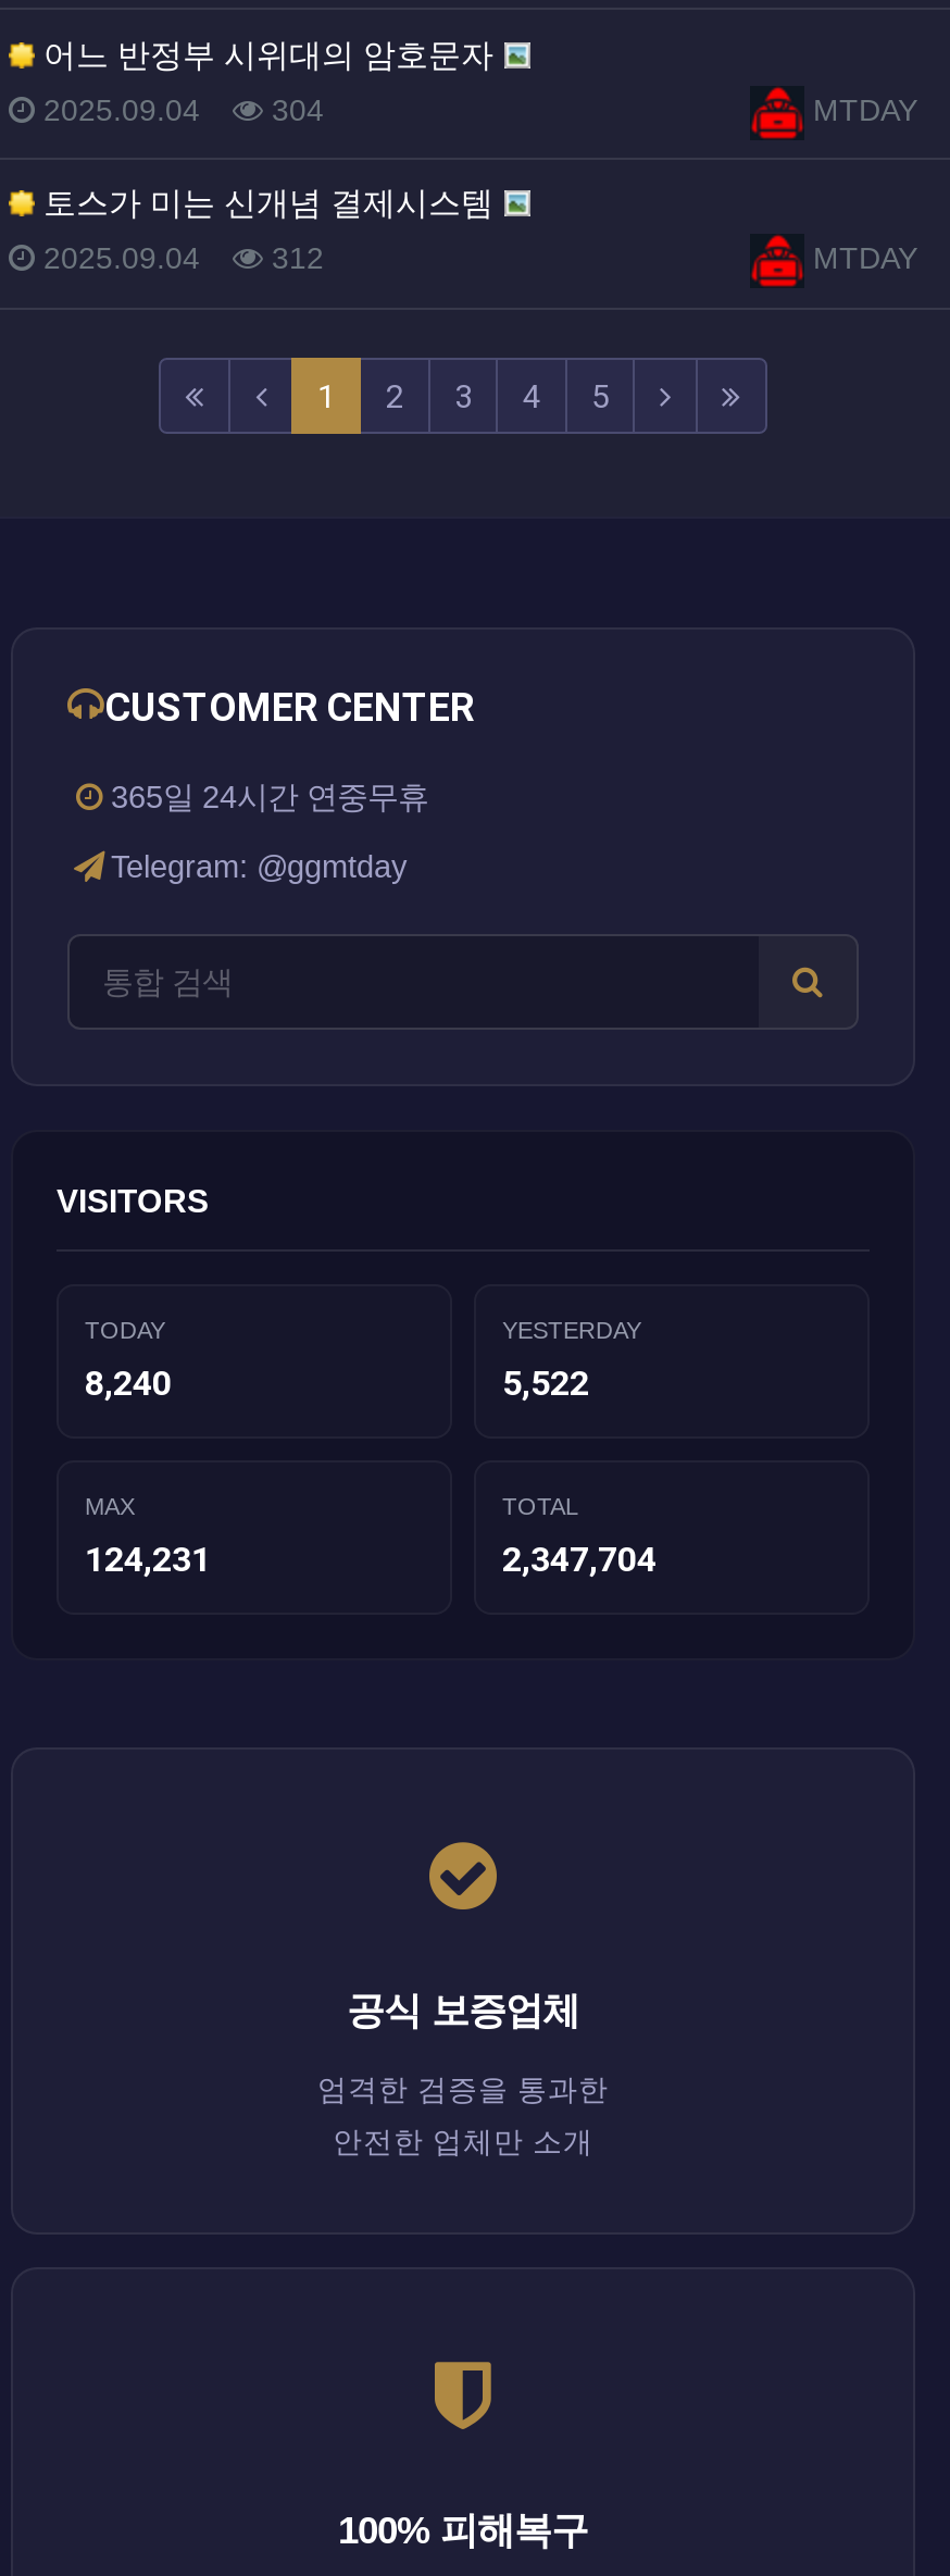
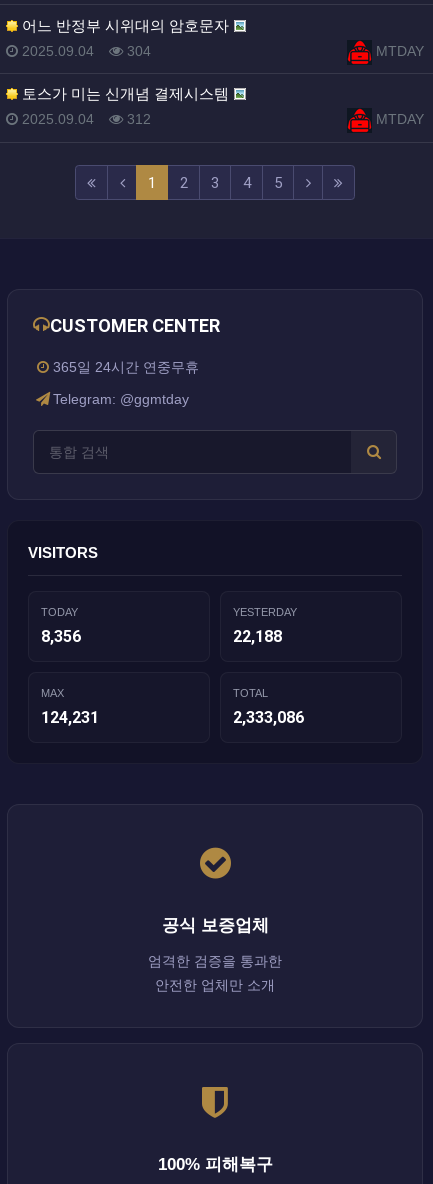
- 8,240
+ 8,356

- 5,522
+ 22,188

- 2,347,704
+ 2,333,086
